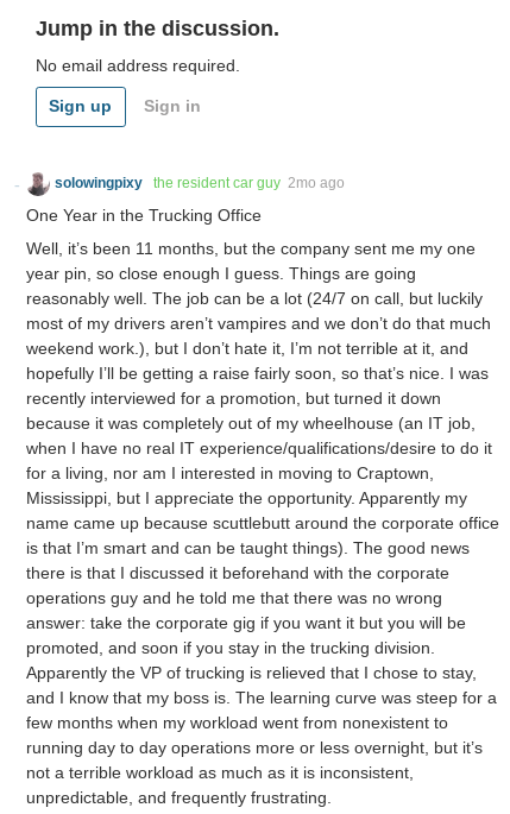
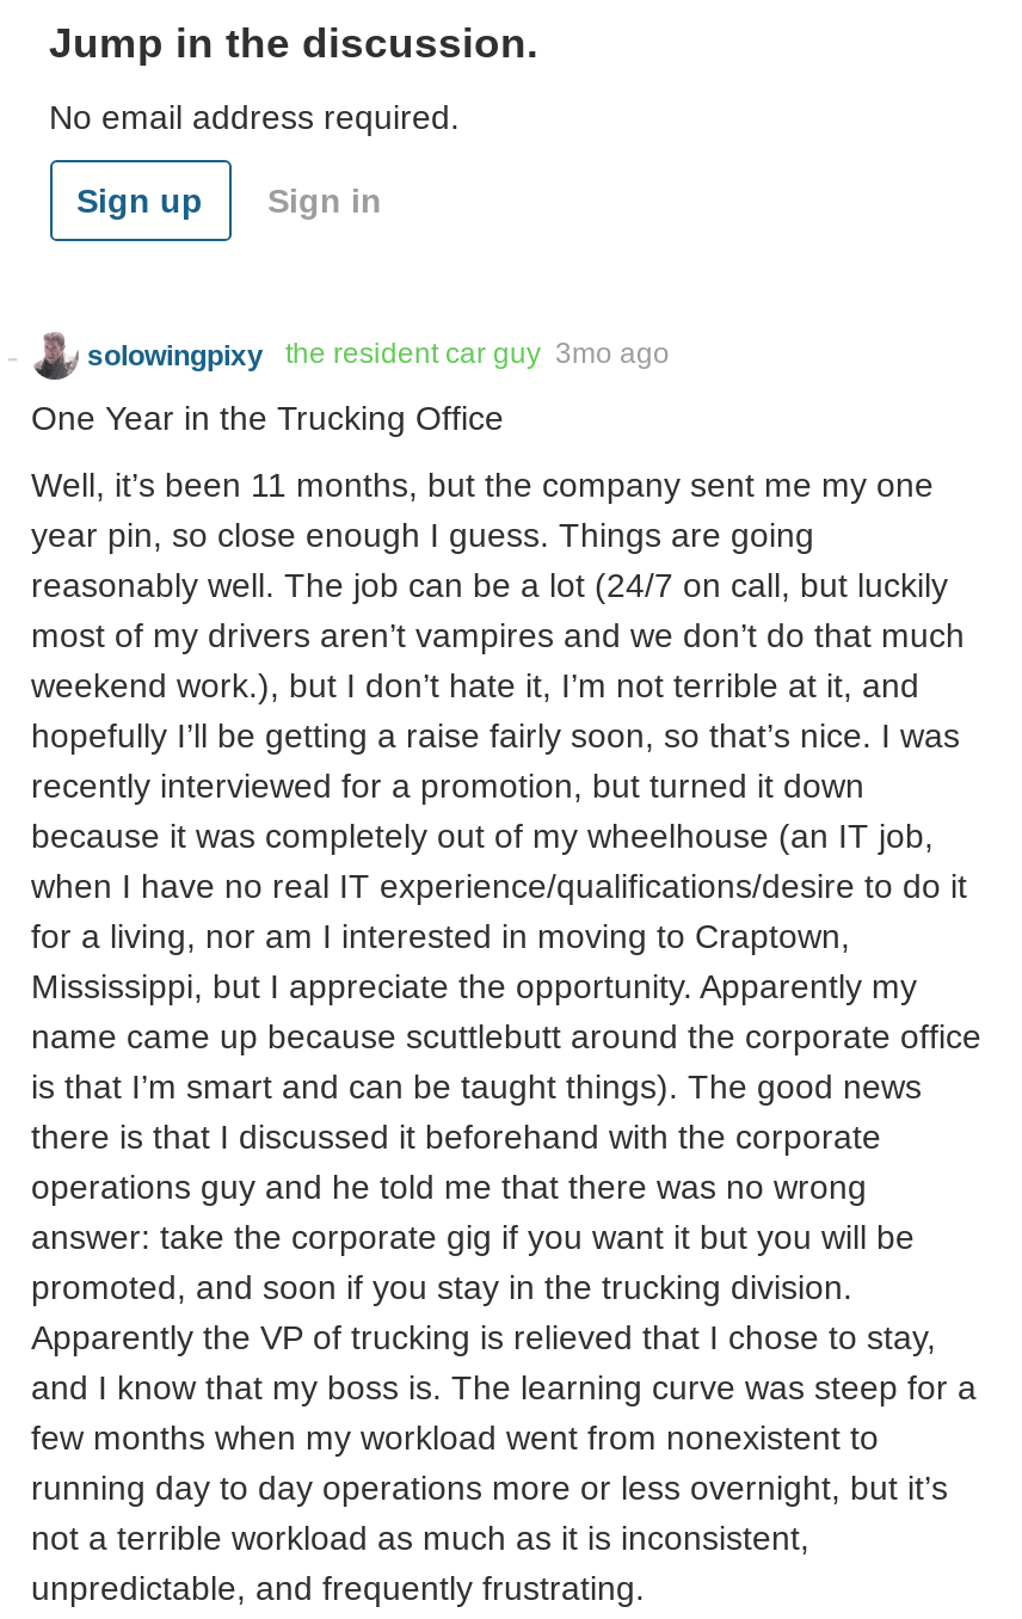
- solowingpixy the resident car guy 2mo ago
+ solowingpixy the resident car guy 3mo ago
